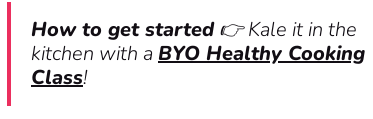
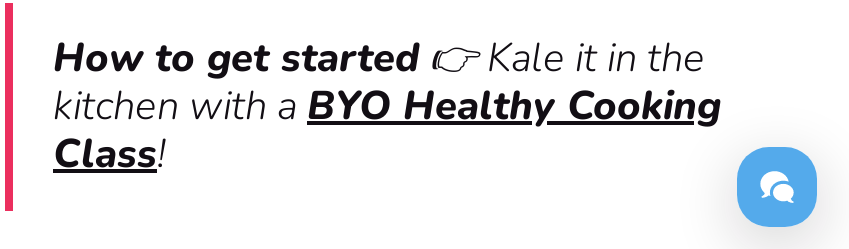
+ [image]
